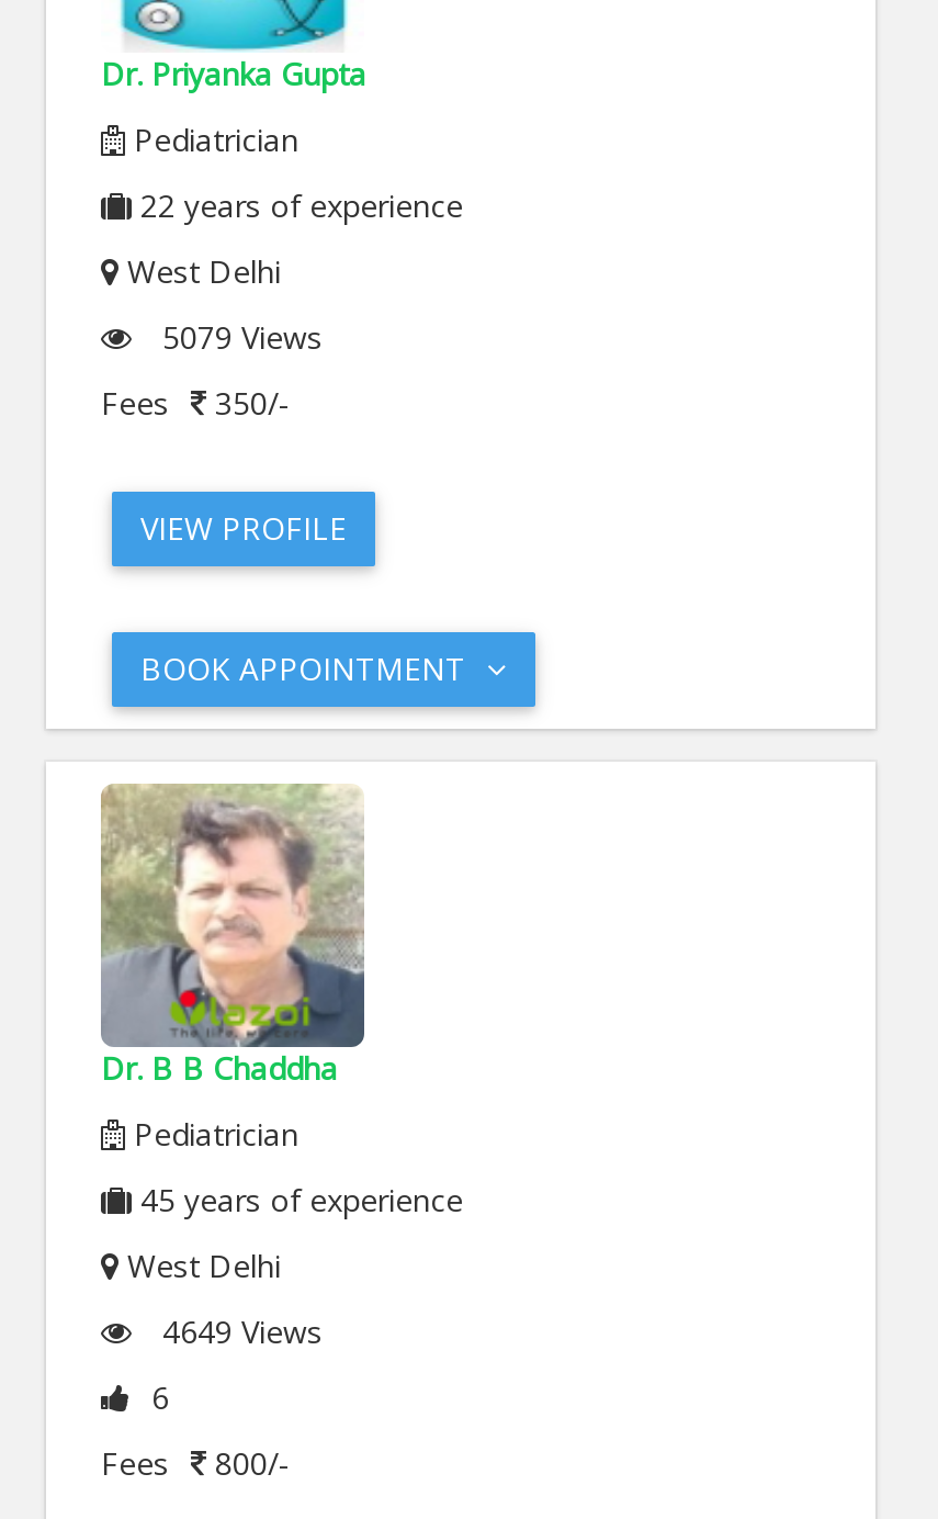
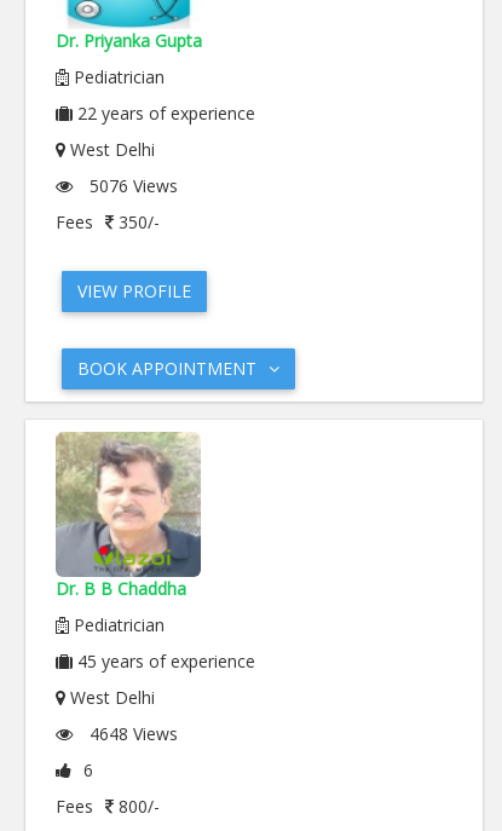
- 5079 Views
+ 5076 Views

- 4649 Views
+ 4648 Views
